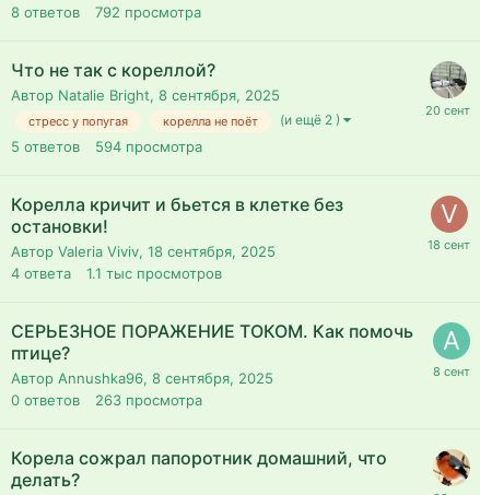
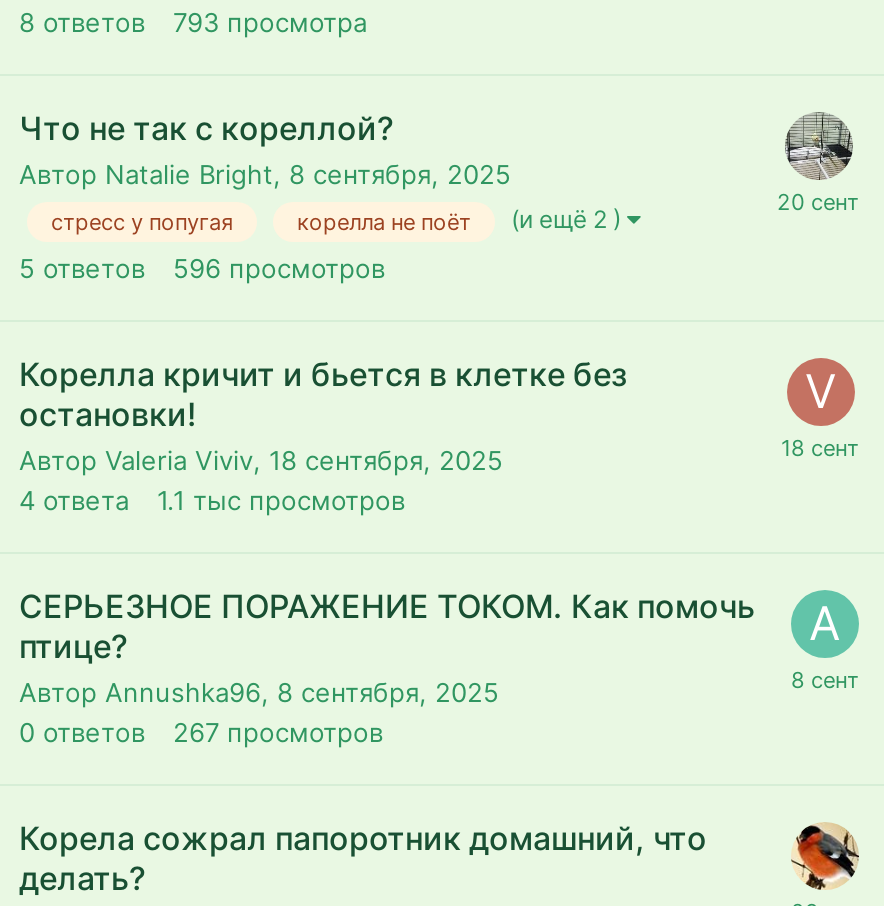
- 8 ответов 792 просмотра
+ 8 ответов 793 просмотра

- 5 ответов 594 просмотра
+ 5 ответов 596 просмотров

- 0 ответов 263 просмотра
+ 0 ответов 267 просмотров
